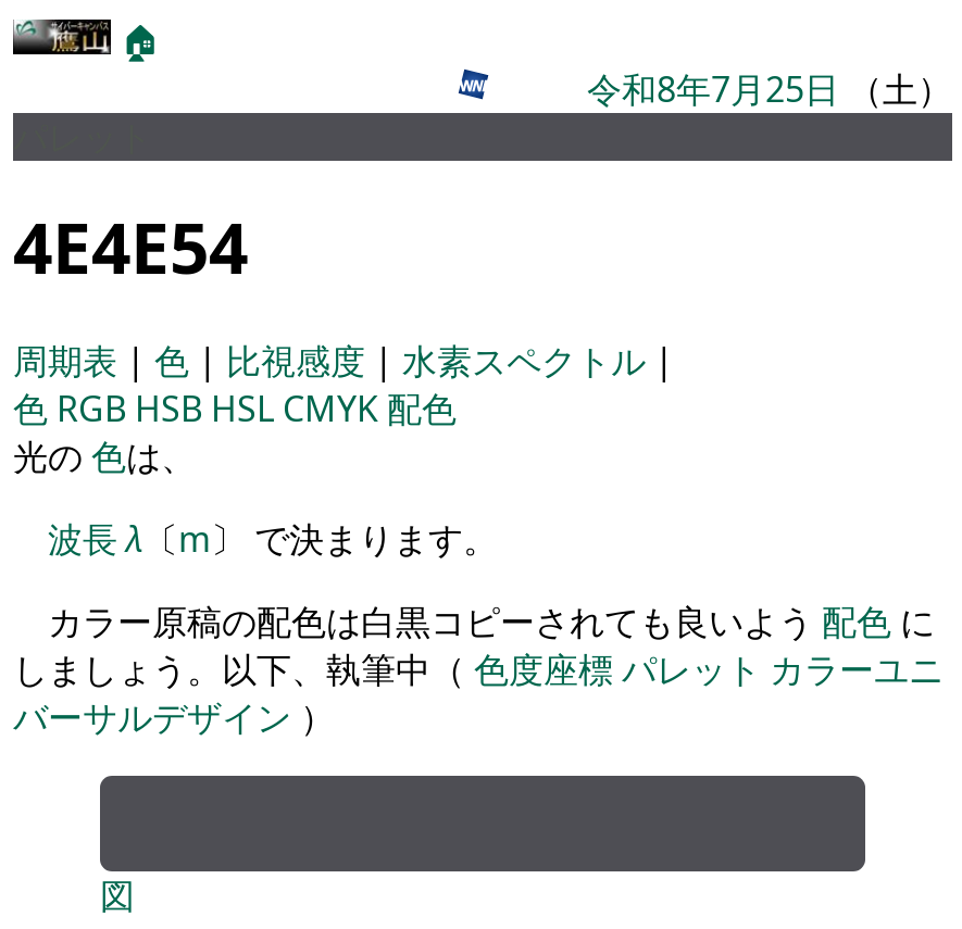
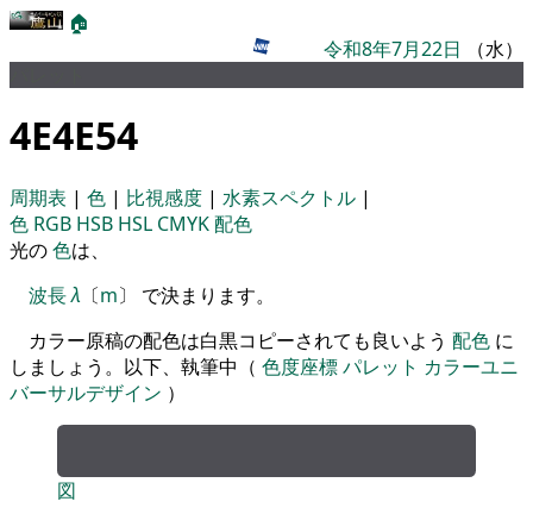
- 令和8年7月25日（土）
+ 令和8年7月22日（水）
